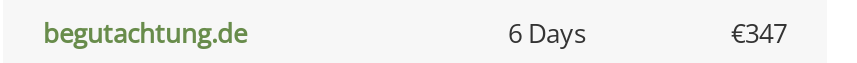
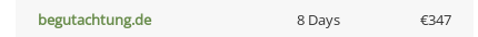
- 6 Days
+ 8 Days
